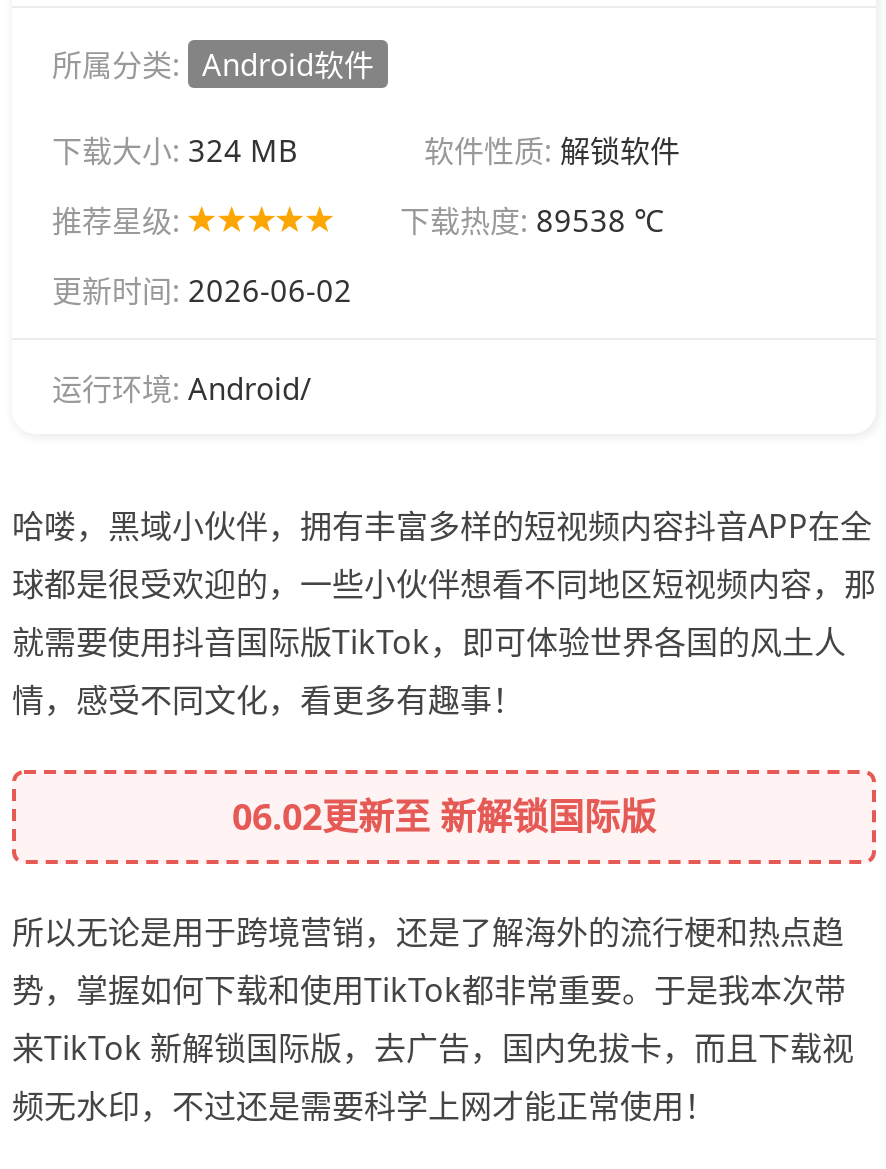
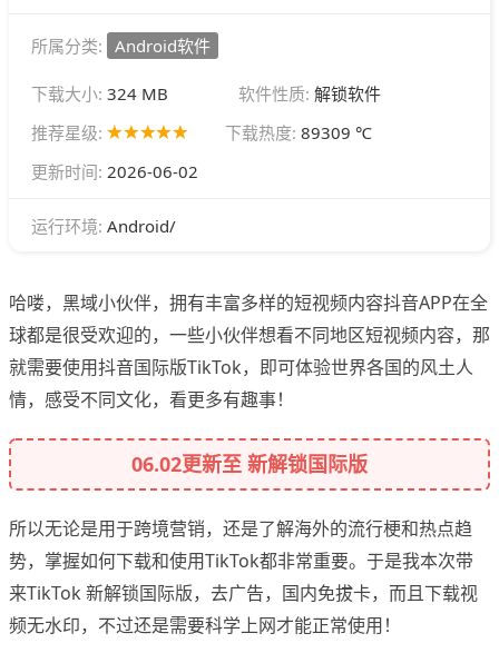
- 下载热度: 89538 ℃
+ 下载热度: 89309 ℃
